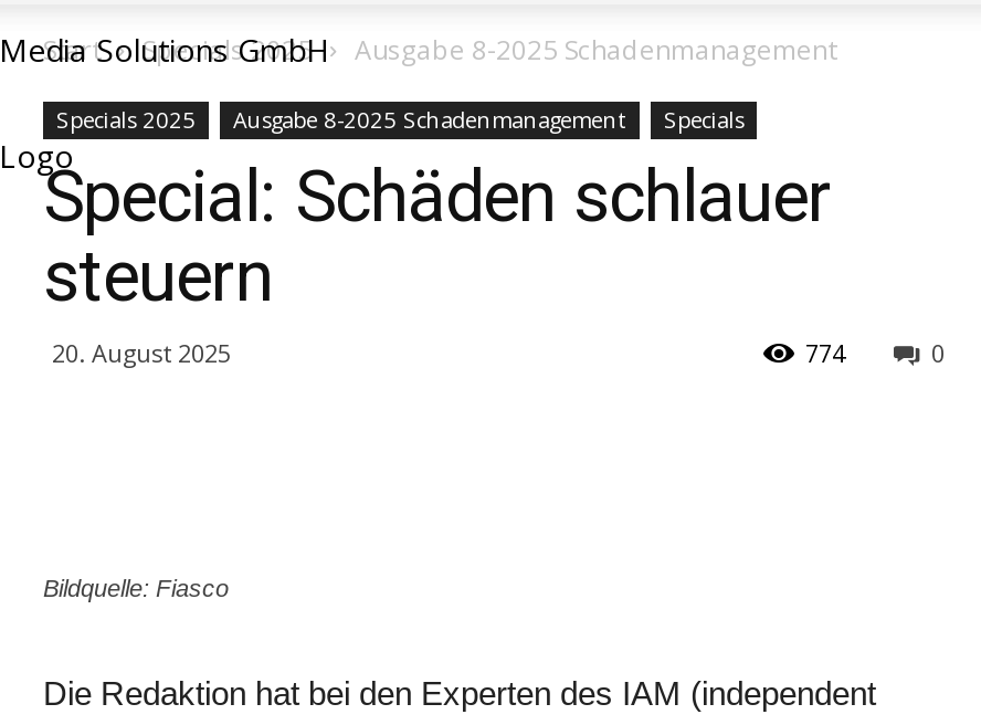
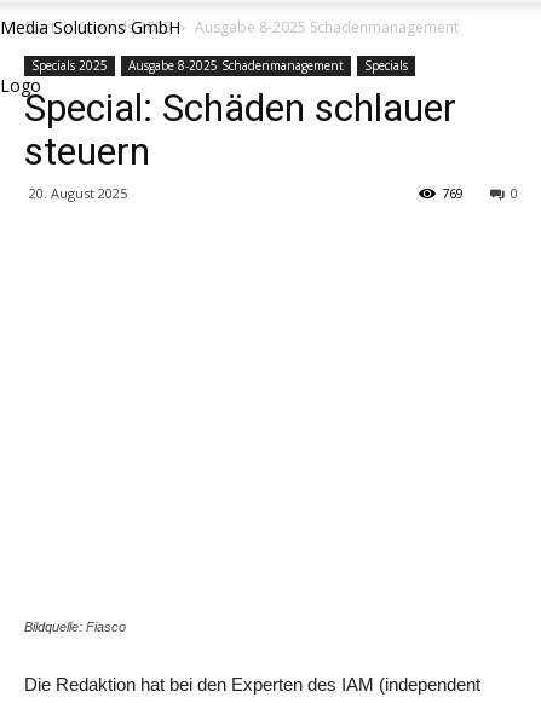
- 774
+ 769
